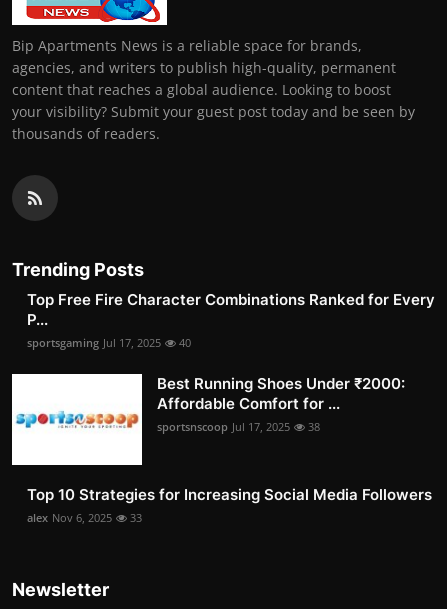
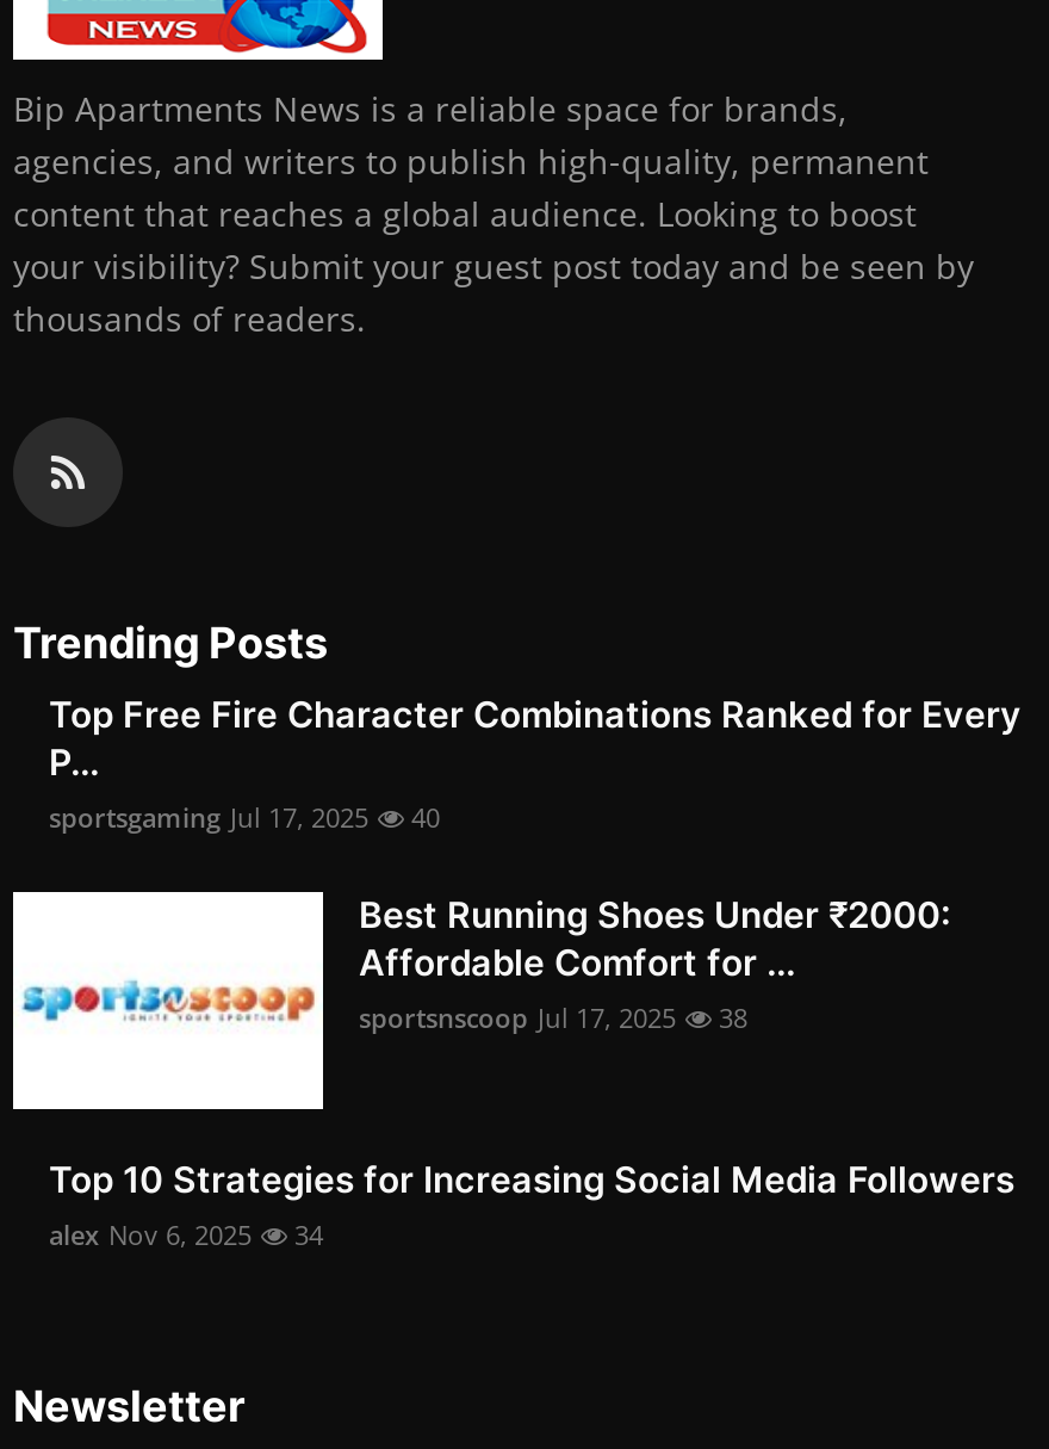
- alex Nov 6, 2025 33
+ alex Nov 6, 2025 34
